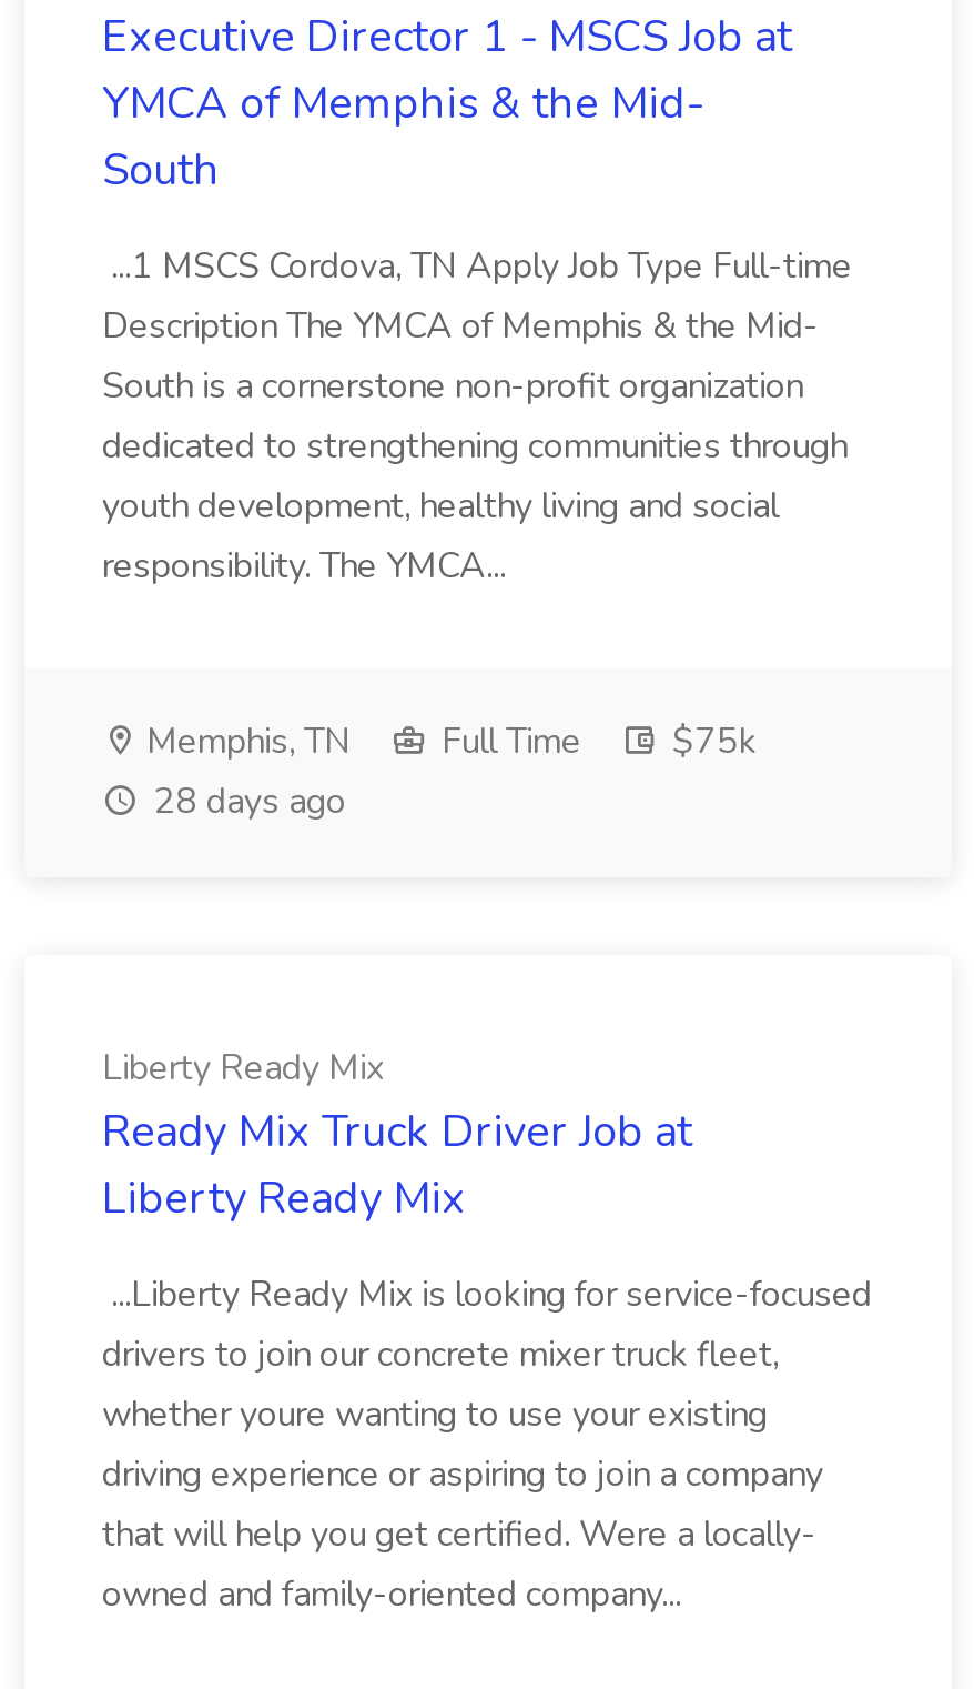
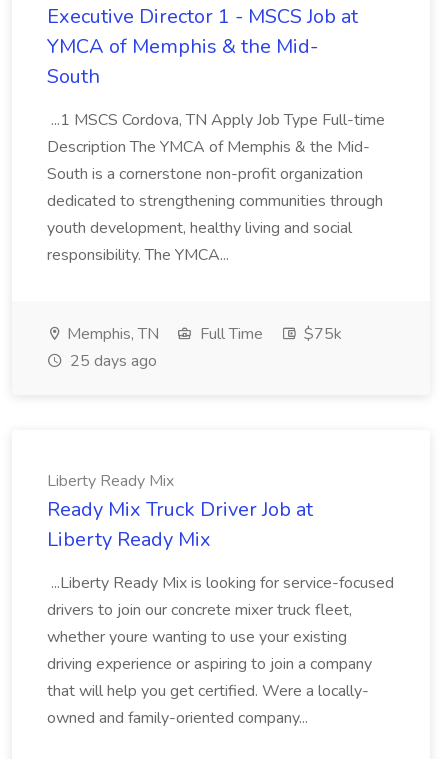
- 28 days ago
+ 25 days ago
